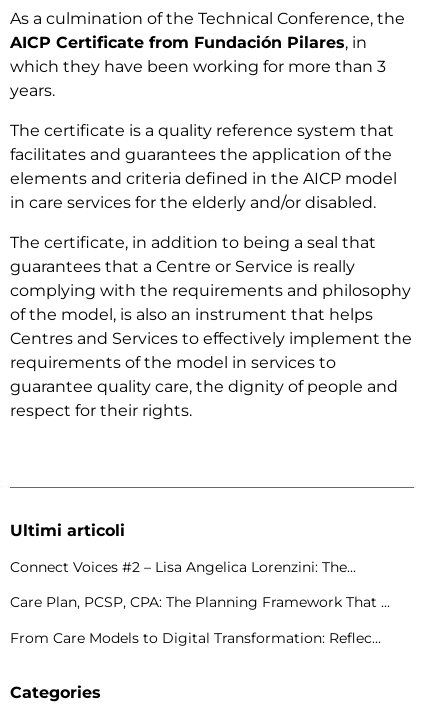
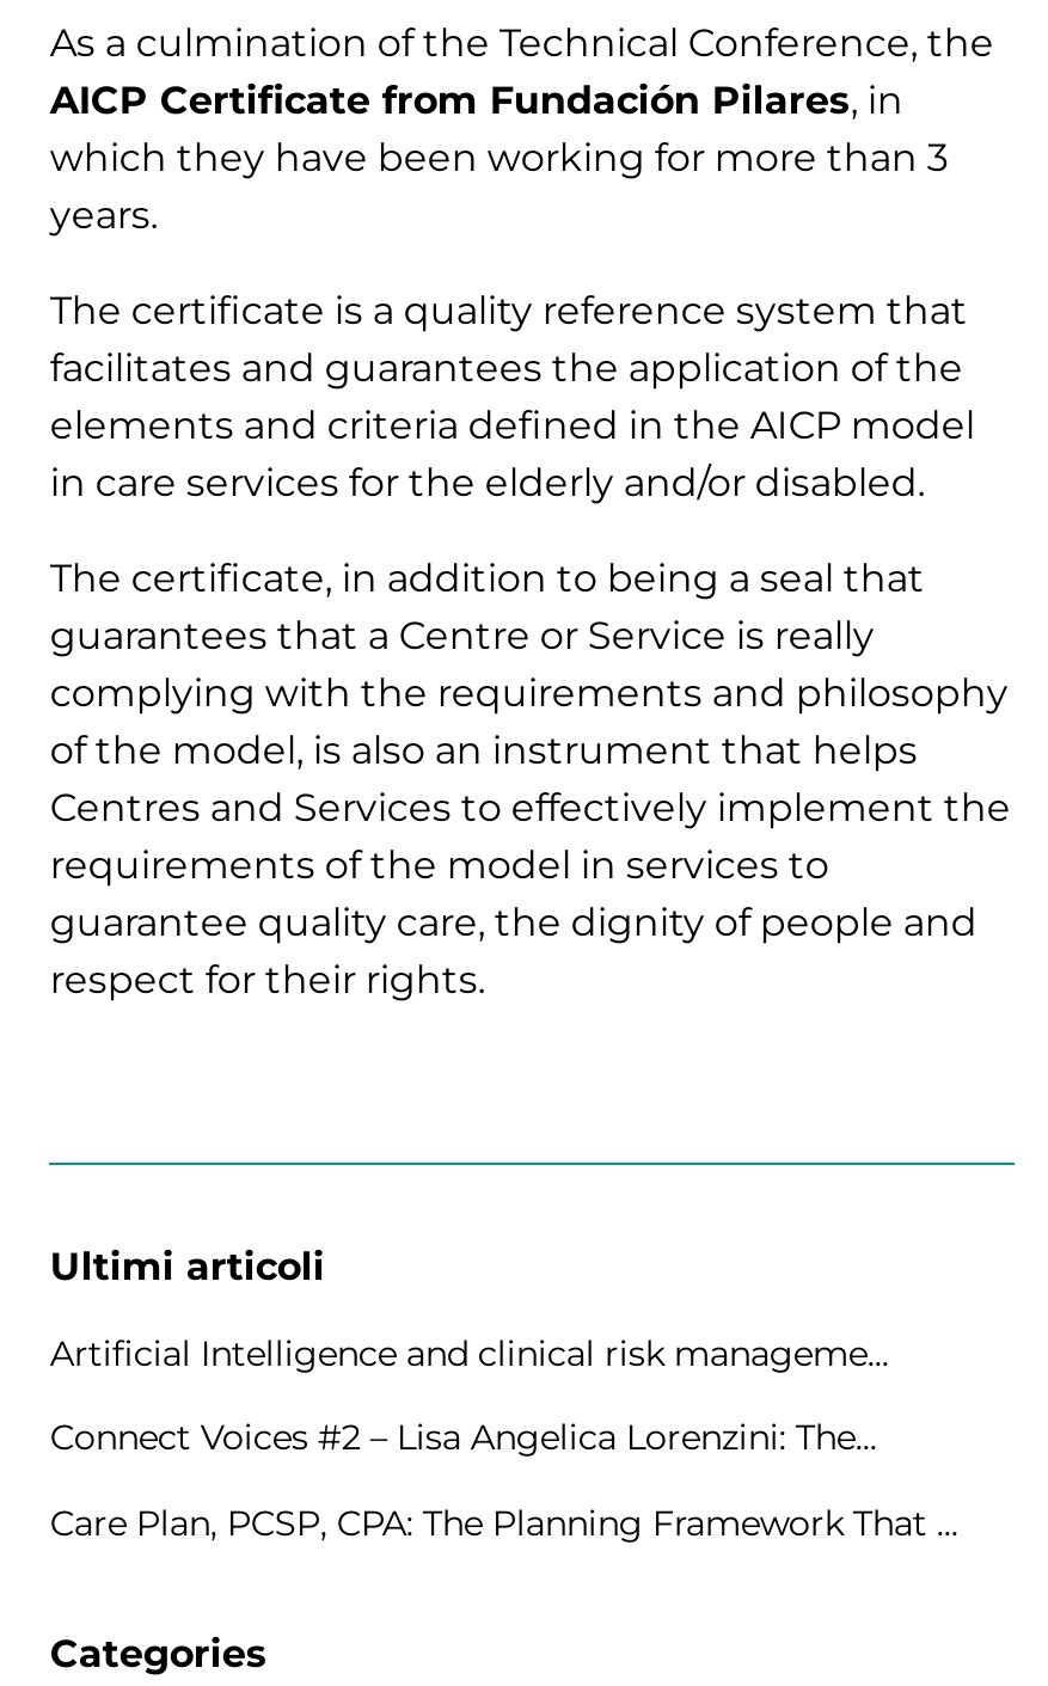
+ Artificial Intelligence and clinical risk manageme...

moved down: Connect Voices #2 – Lisa Angelica Lorenzini: The... | Care Plan, PCSP, CPA: The Planning Framework That ...

- From Care Models to Digital Transformation: Reflec...
